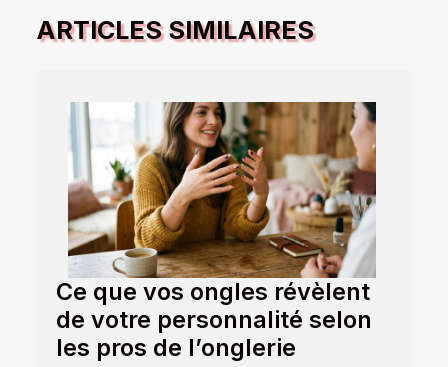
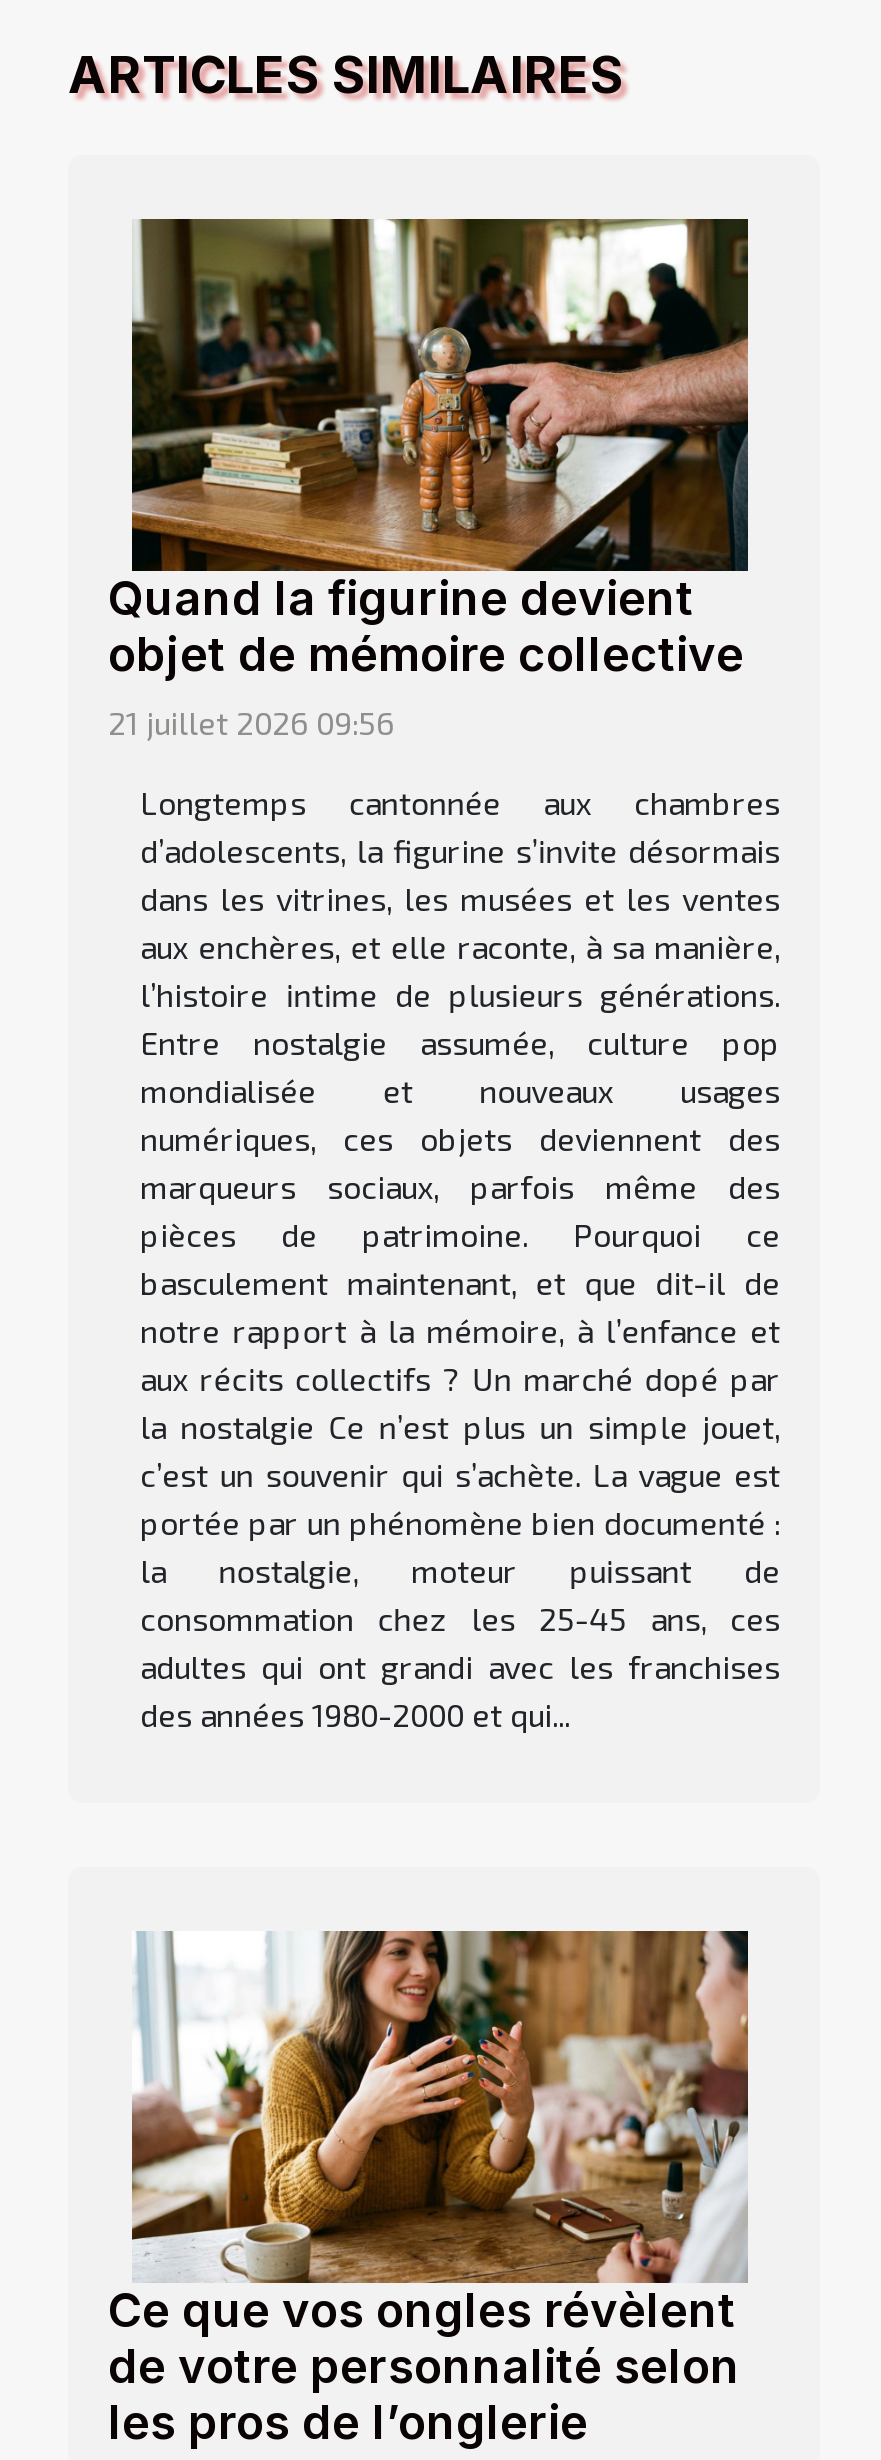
+ [image]
+ Quand la figurine devient
+ objet de mémoire collective
+ 21 juillet 2026 09:56
+ Longtemps cantonnée aux chambres
+ d’adolescents, la figurine s’invite désormais
+ dans les vitrines, les musées et les ventes
+ aux enchères, et elle raconte, à sa manière,
+ l’histoire intime de plusieurs générations.
+ Entre nostalgie assumée, culture pop
+ mondialisée et nouveaux usages
+ numériques, ces objets deviennent des
+ marqueurs sociaux, parfois même des
+ pièces de patrimoine. Pourquoi ce
+ basculement maintenant, et que dit-il de
+ notre rapport à la mémoire, à l’enfance et
+ aux récits collectifs ? Un marché dopé par
+ la nostalgie Ce n’est plus un simple jouet,
+ c’est un souvenir qui s’achète. La vague est
+ portée par un phénomène bien documenté :
+ la nostalgie, moteur puissant de
+ consommation chez les 25-45 ans, ces
+ adultes qui ont grandi avec les franchises
+ des années 1980-2000 et qui...
